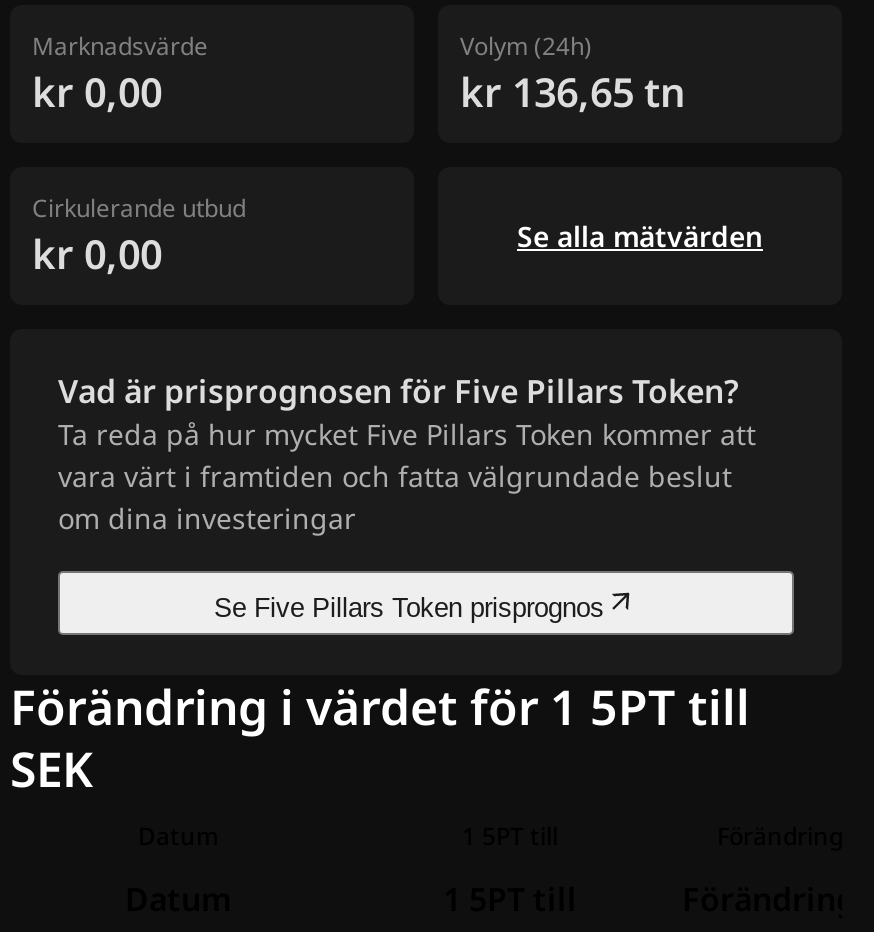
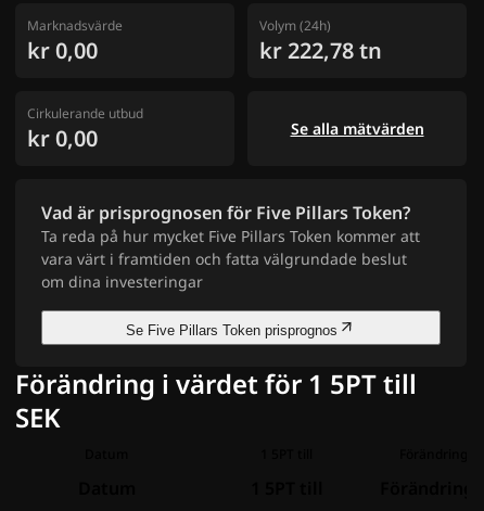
- kr 136,65 tn
+ kr 222,78 tn
